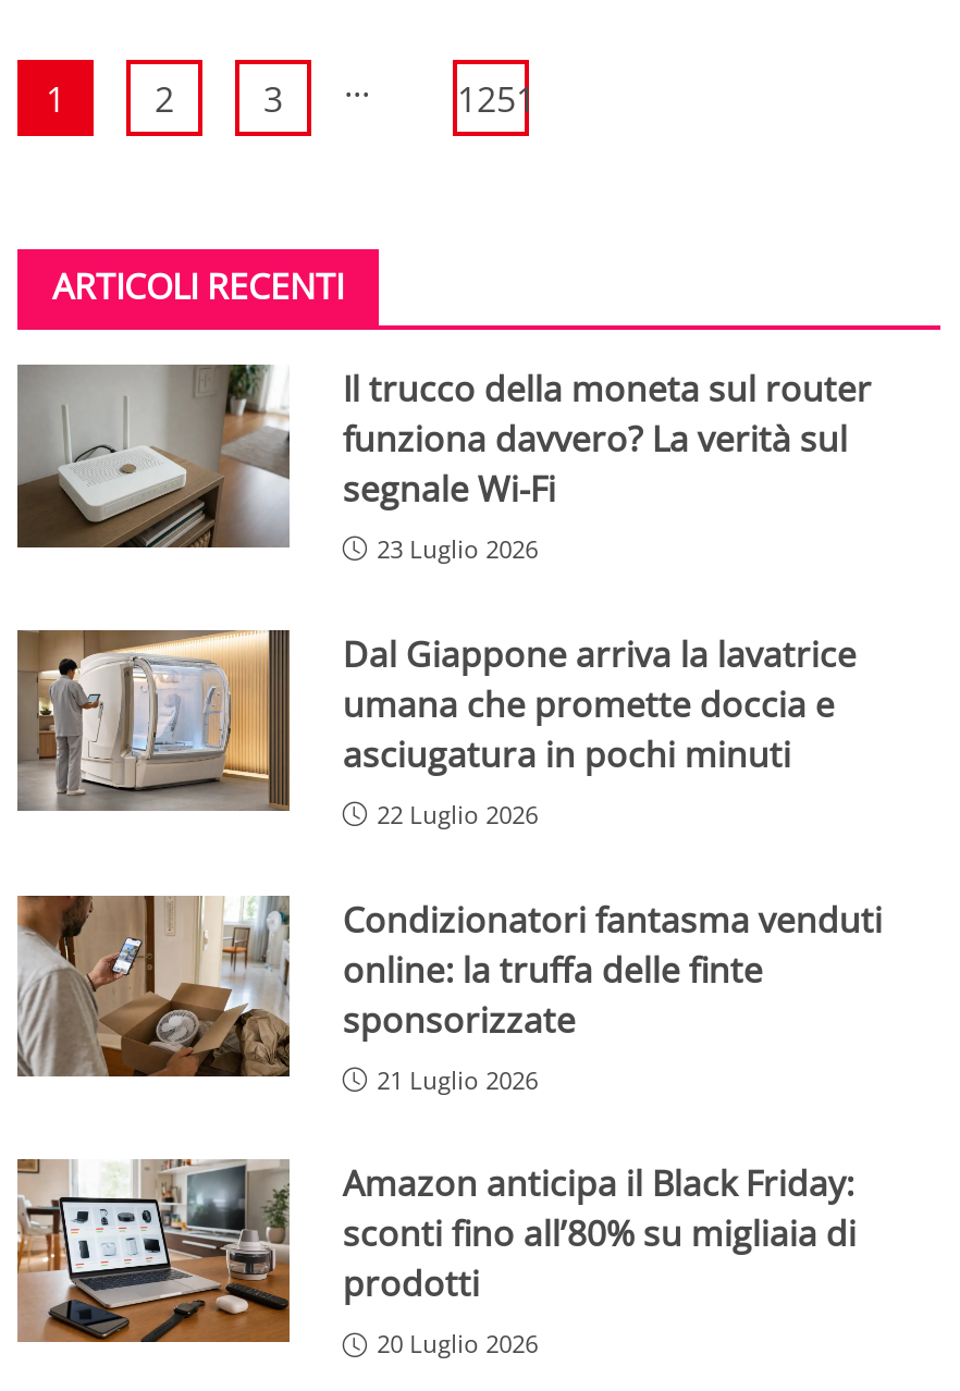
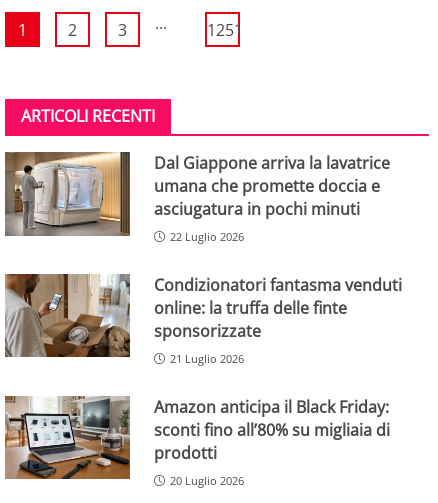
- [image]
- Il trucco della moneta sul router
- funziona davvero? La verità sul
- segnale Wi-Fi
- 23 Luglio 2026
